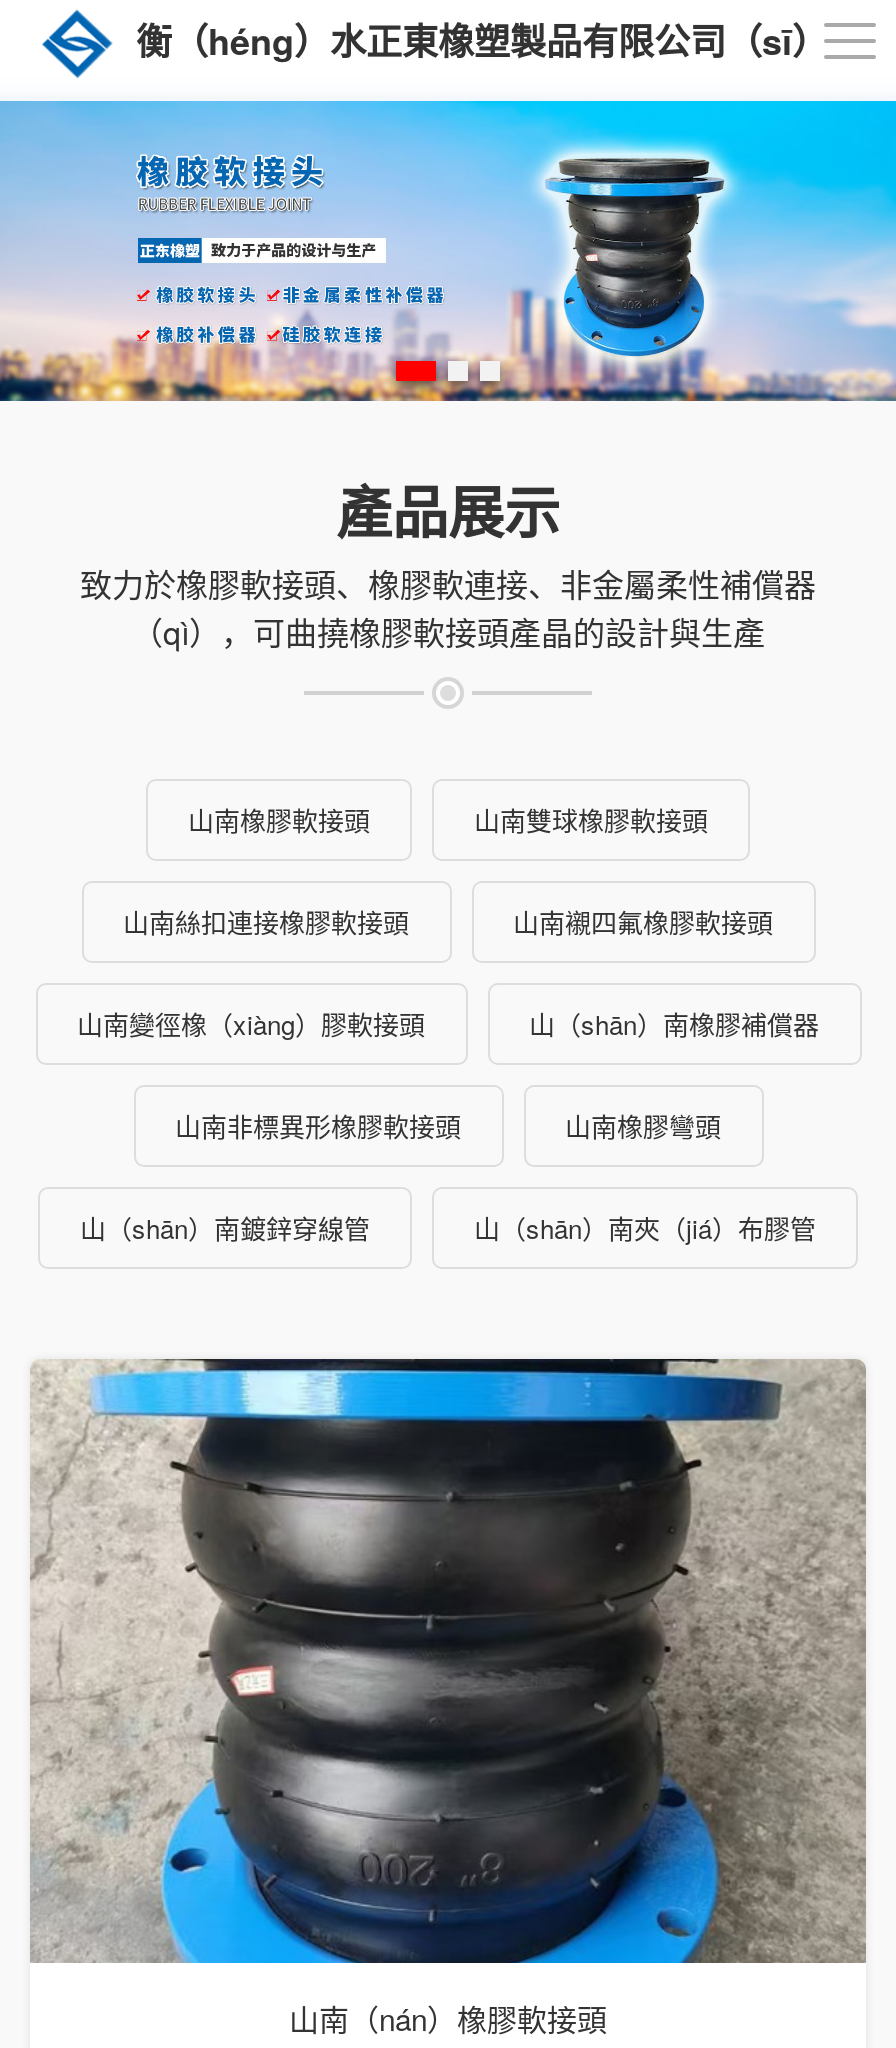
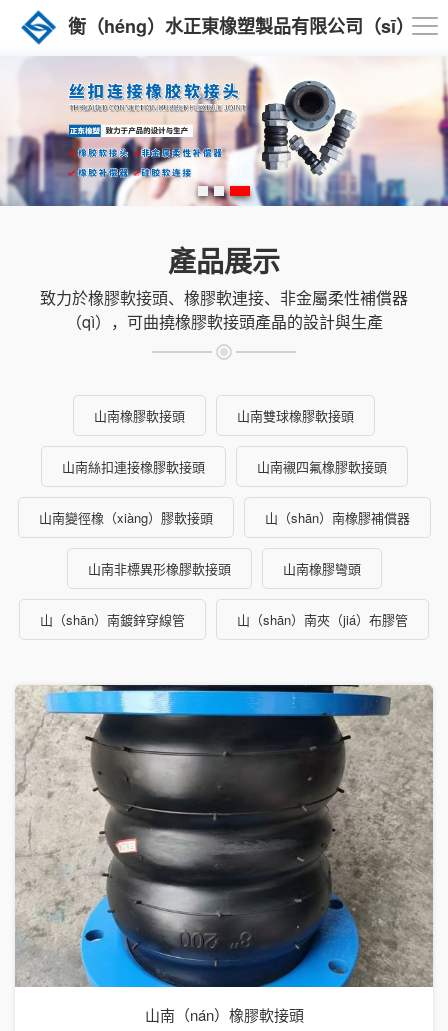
- [image]
+ [image]
